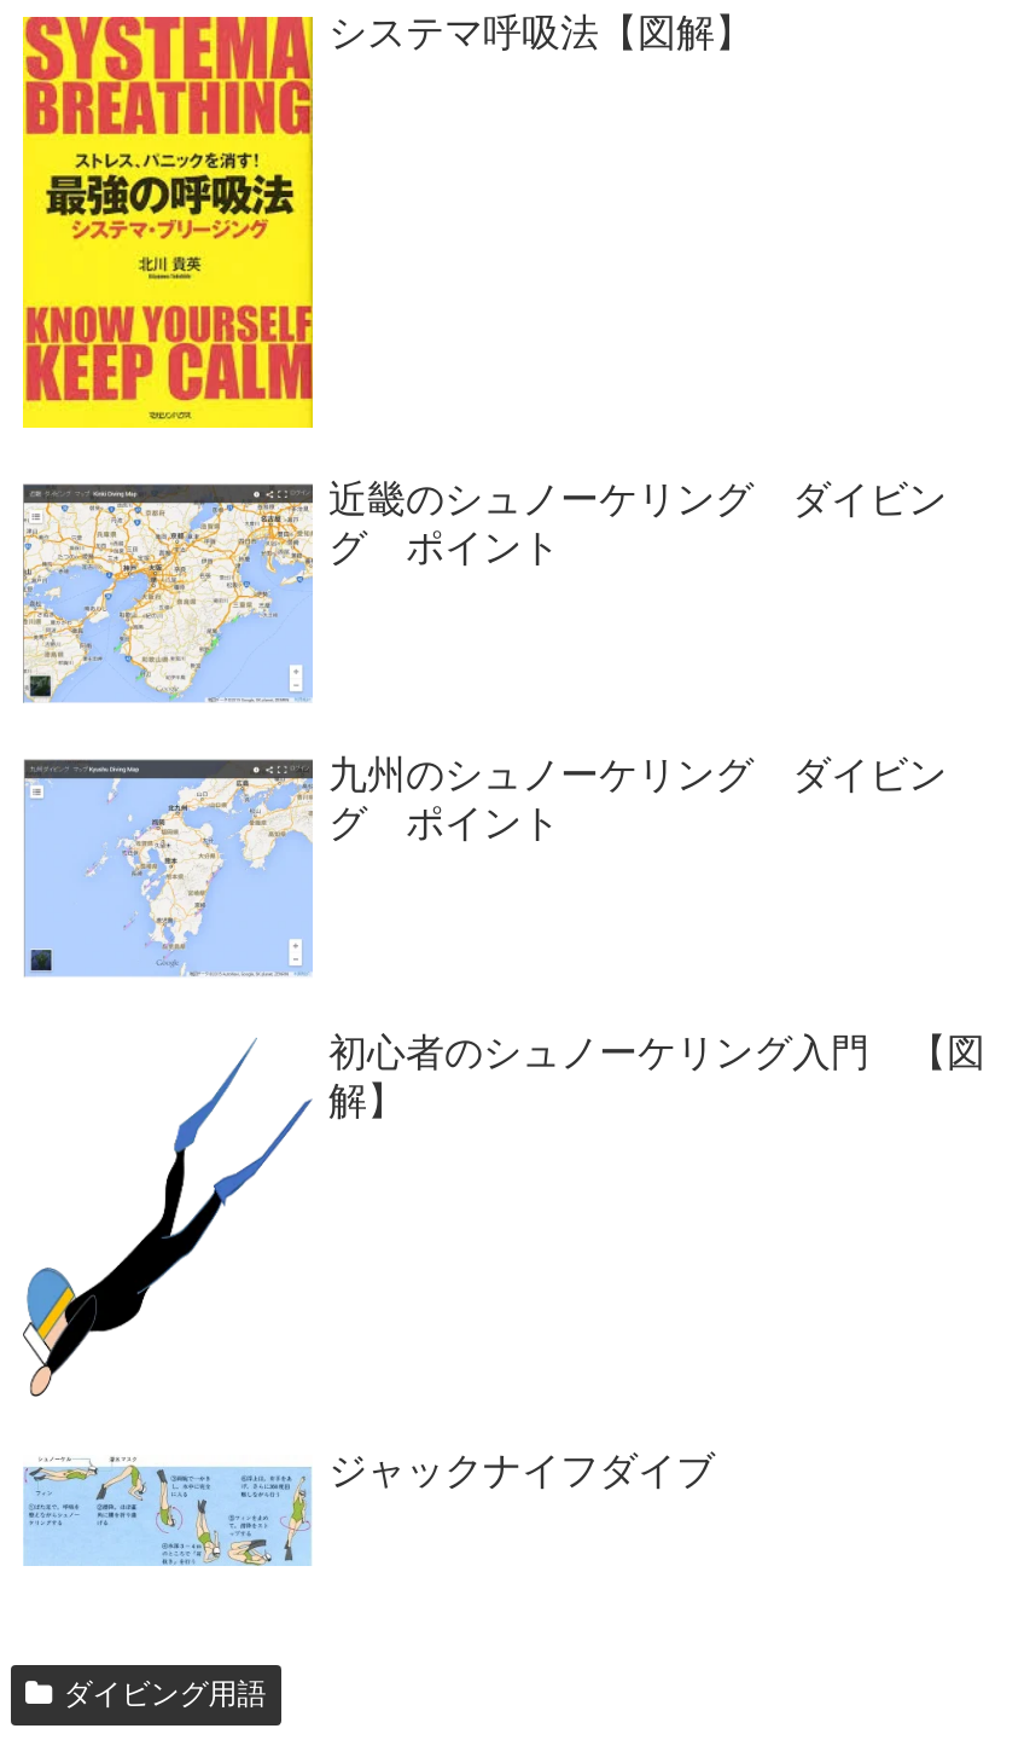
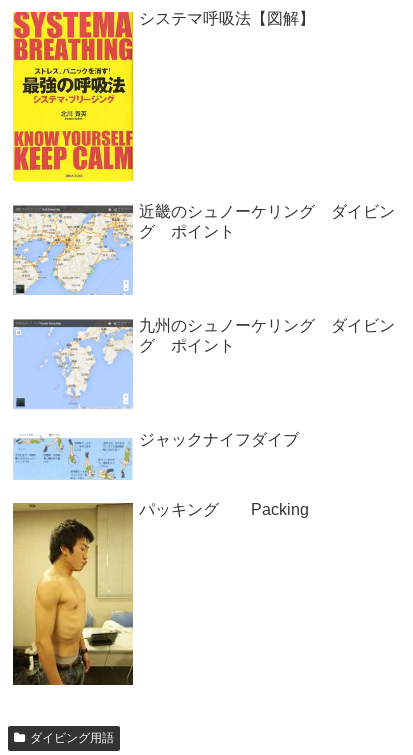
- [image]
+ [image]

- 初心者のシュノーケリング入門 【図
- 解】

moved up: [image] | ジャックナイフダイブ

+ パッキング Packing
